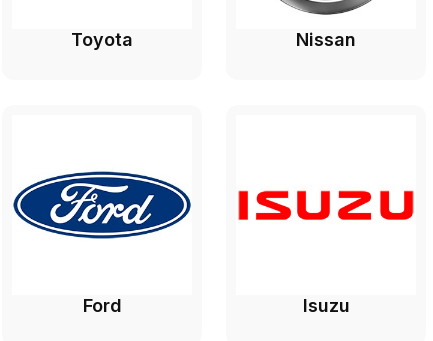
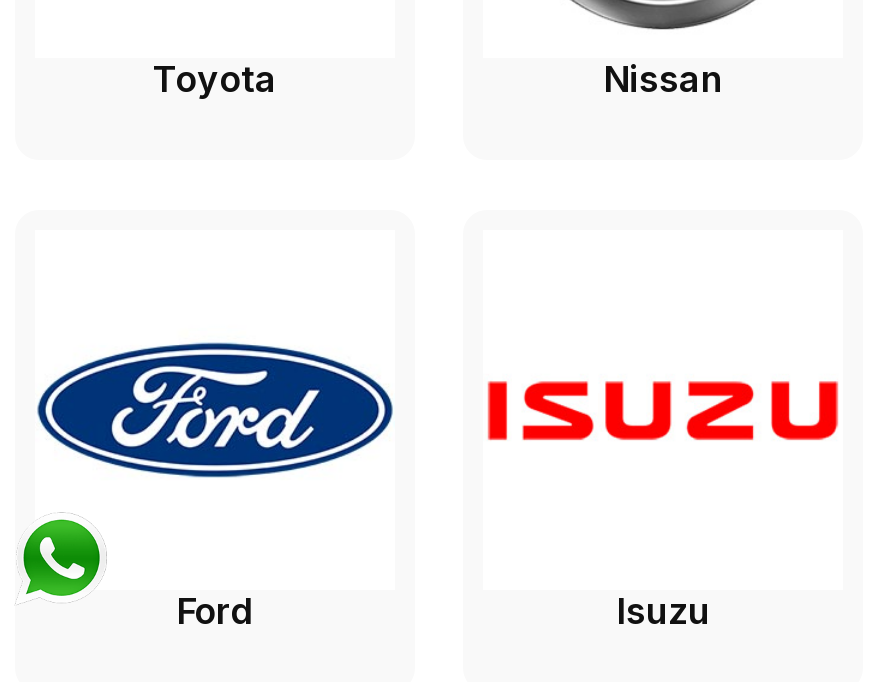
+ [image]
